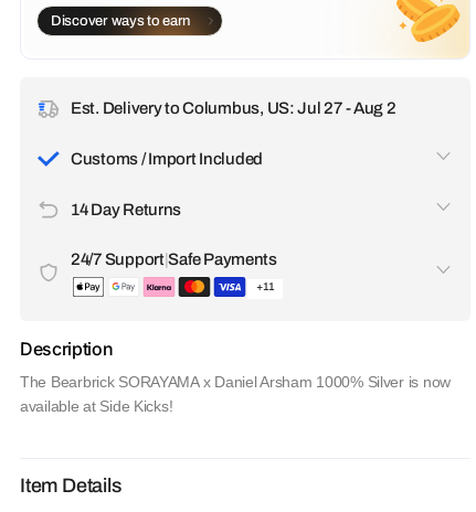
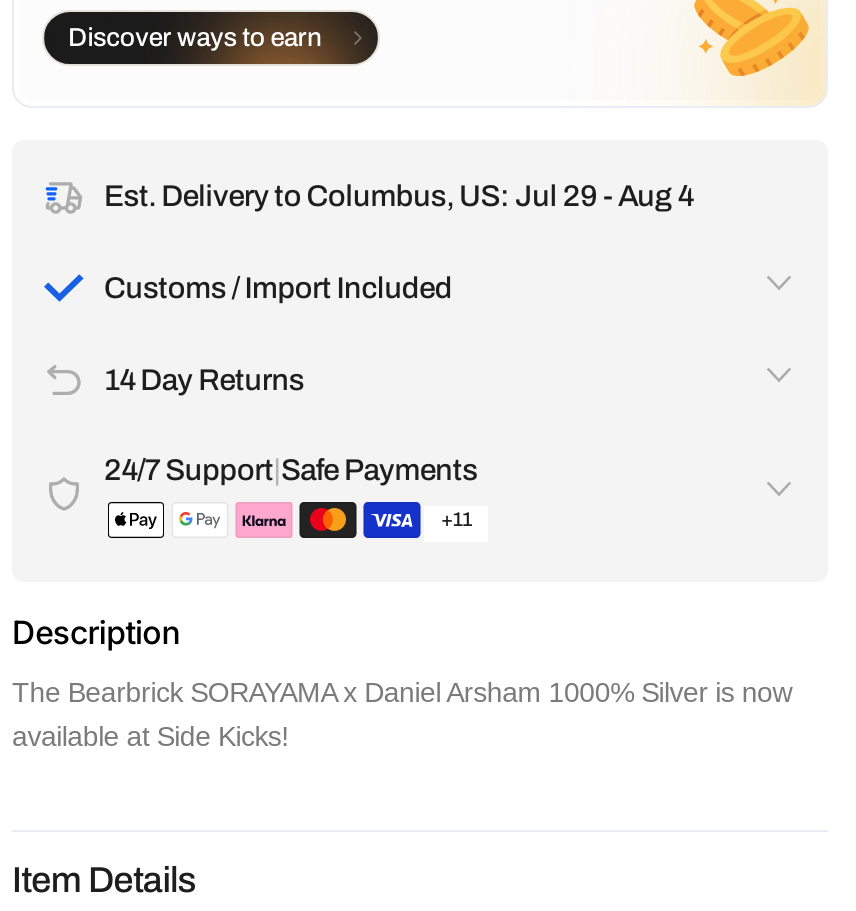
- Est. Delivery to Columbus, US: Jul 27 - Aug 2
+ Est. Delivery to Columbus, US: Jul 29 - Aug 4
